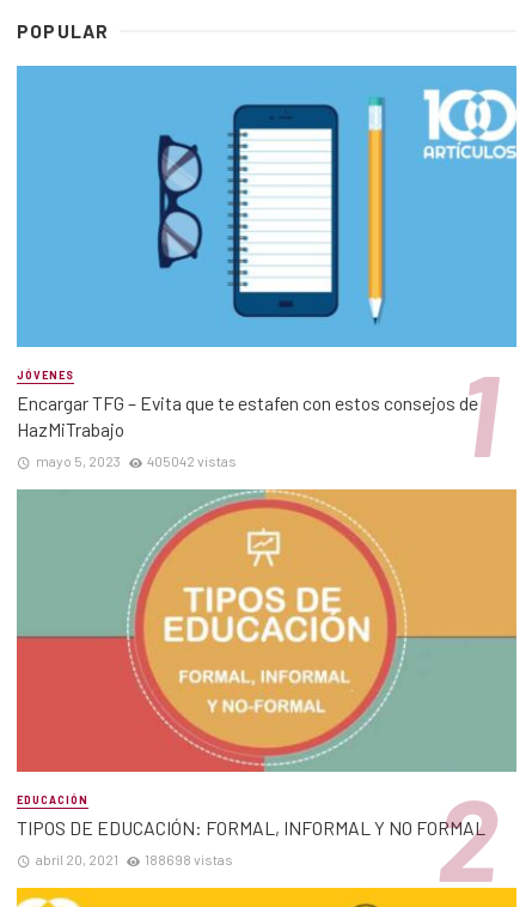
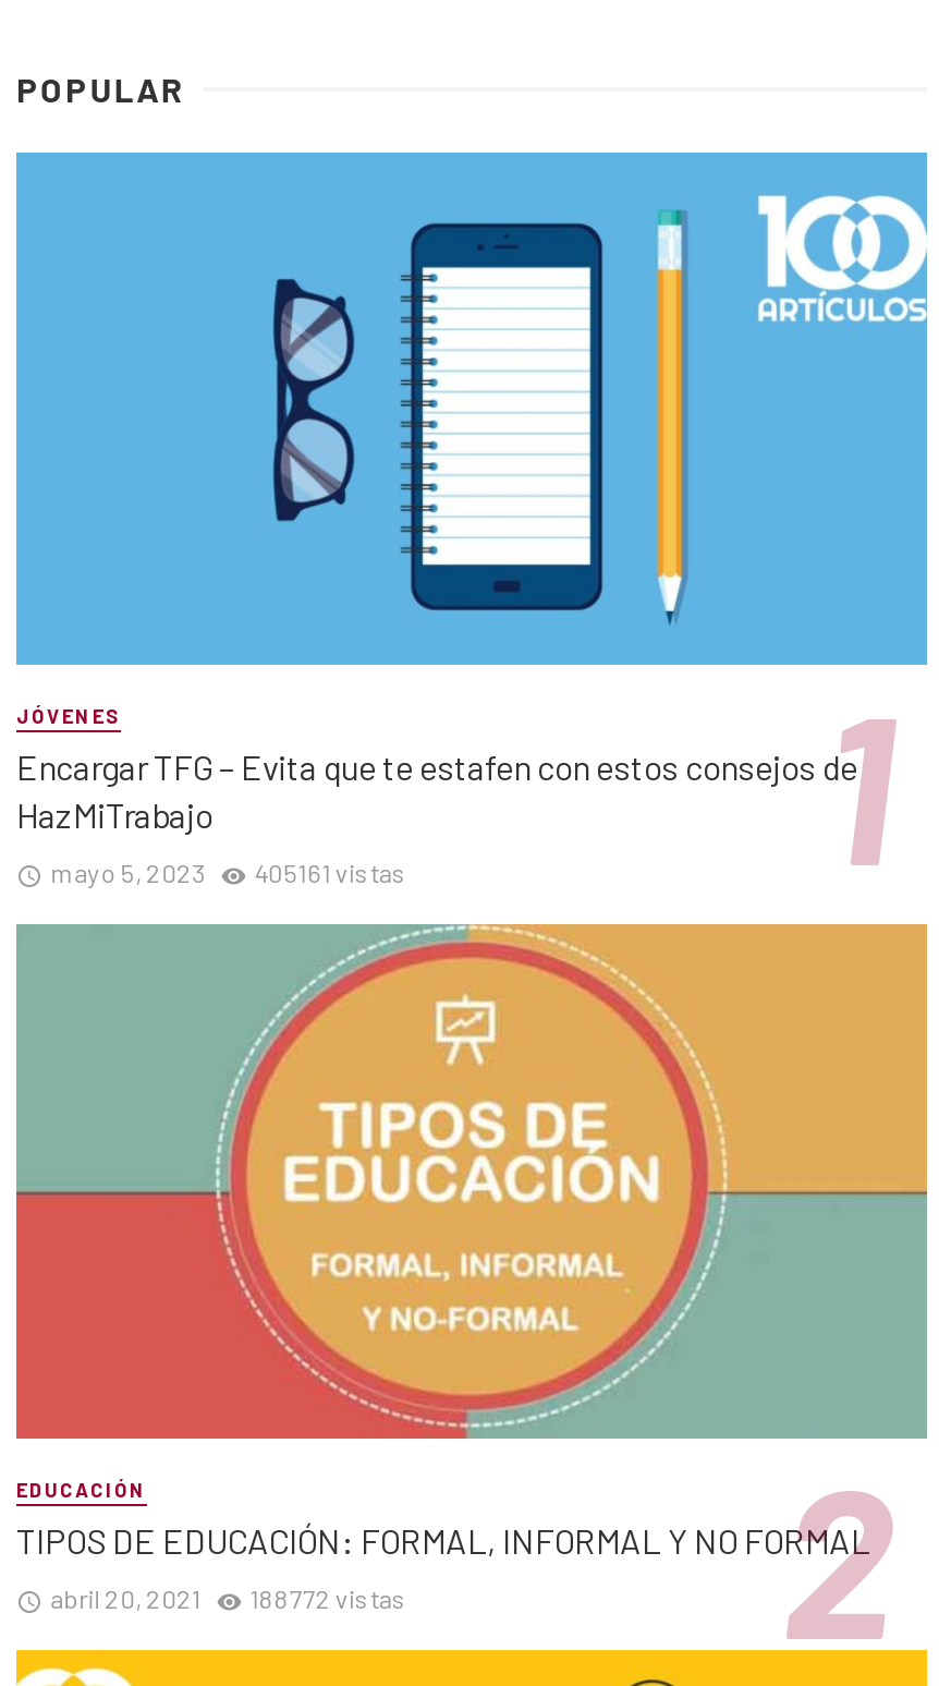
- mayo 5, 2023 405042 vistas
+ mayo 5, 2023 405161 vistas

- abril 20, 2021 188698 vistas
+ abril 20, 2021 188772 vistas
